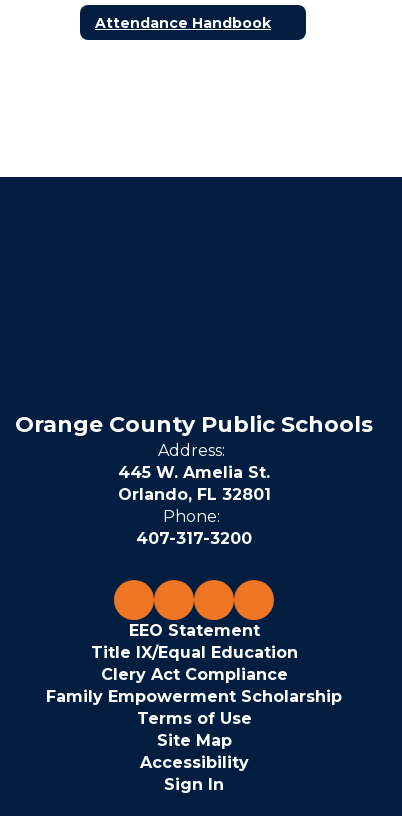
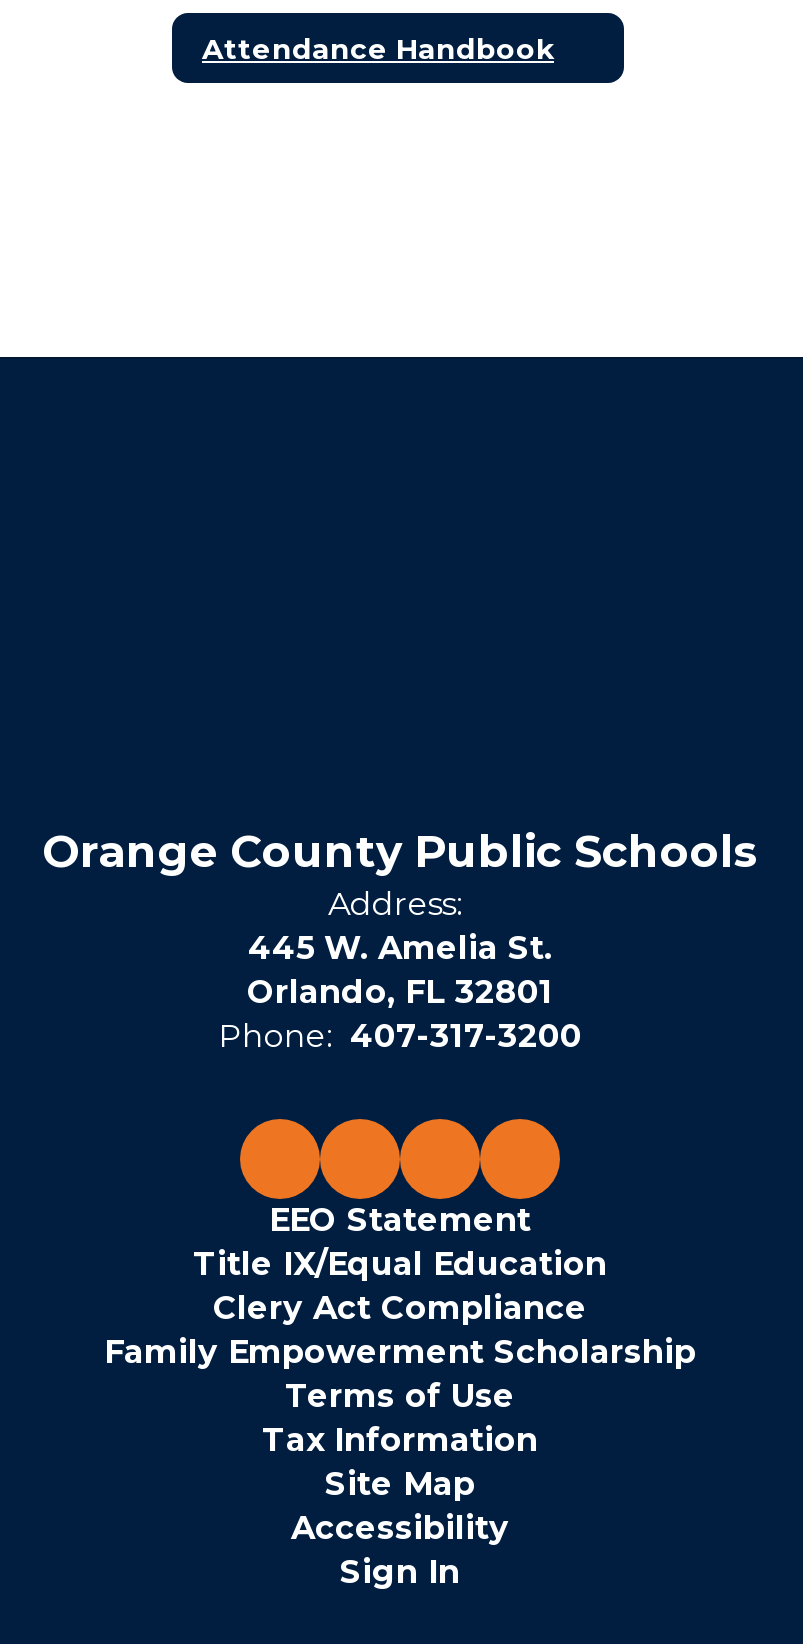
moved up: EEO Statement | Title IX/Equal Education | Clery Act Compliance | Family Empowerment Scholarship | Terms of Use

+ Tax Information
